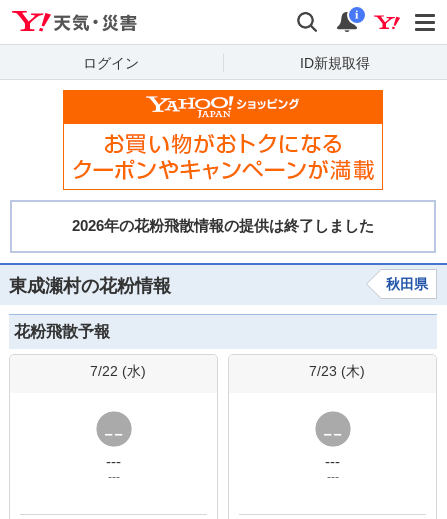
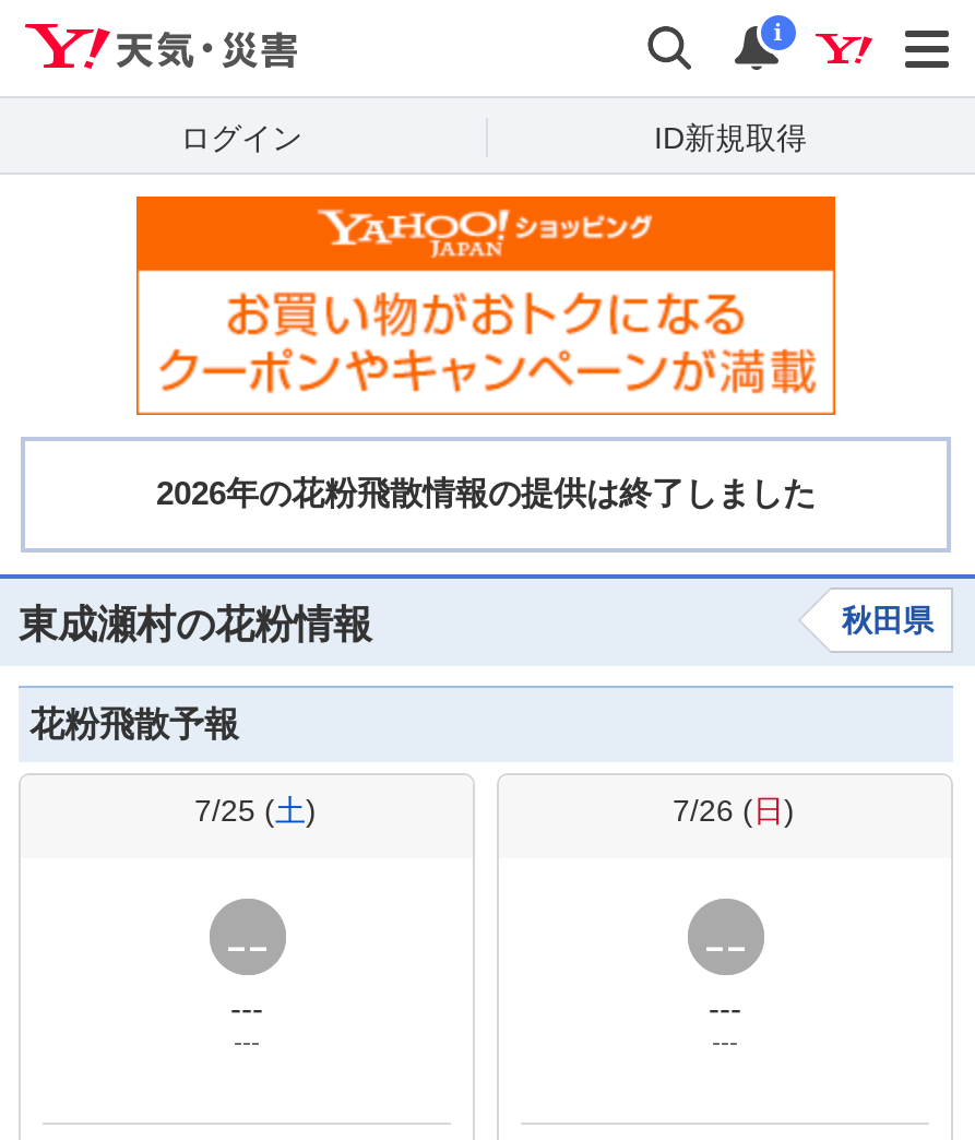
- 7/22 (水)
+ 7/25 (土)

- 7/23 (木)
+ 7/26 (日)
